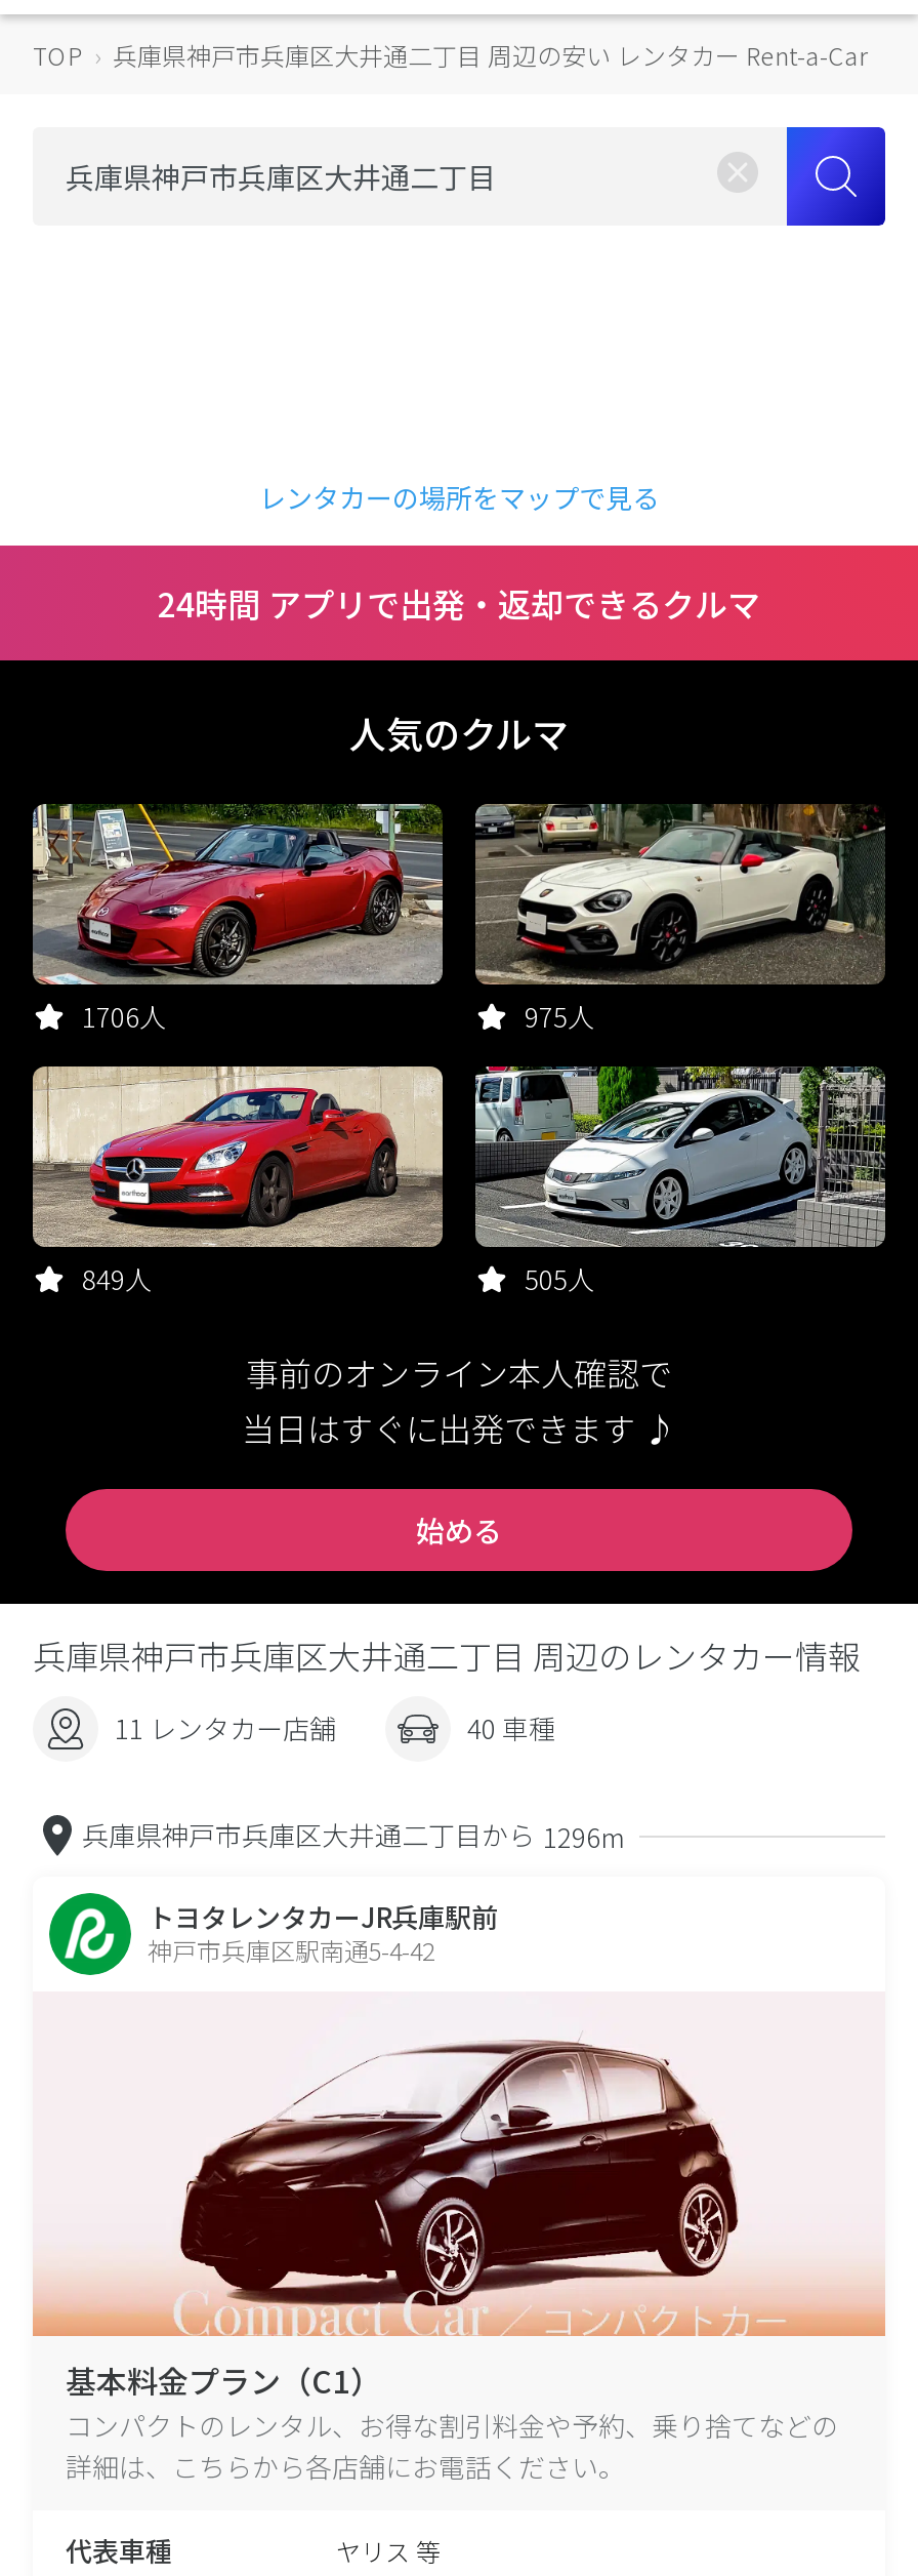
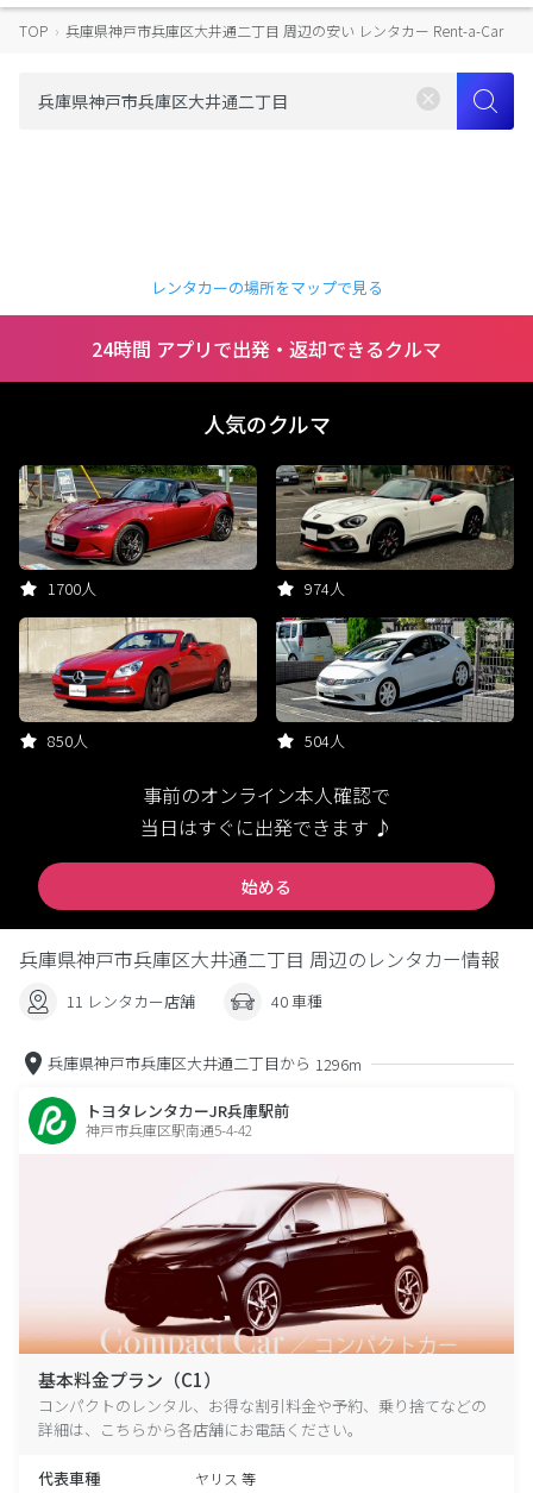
- 1706人
+ 1700人

- 975人
+ 974人

- 849人
+ 850人

- 505人
+ 504人
